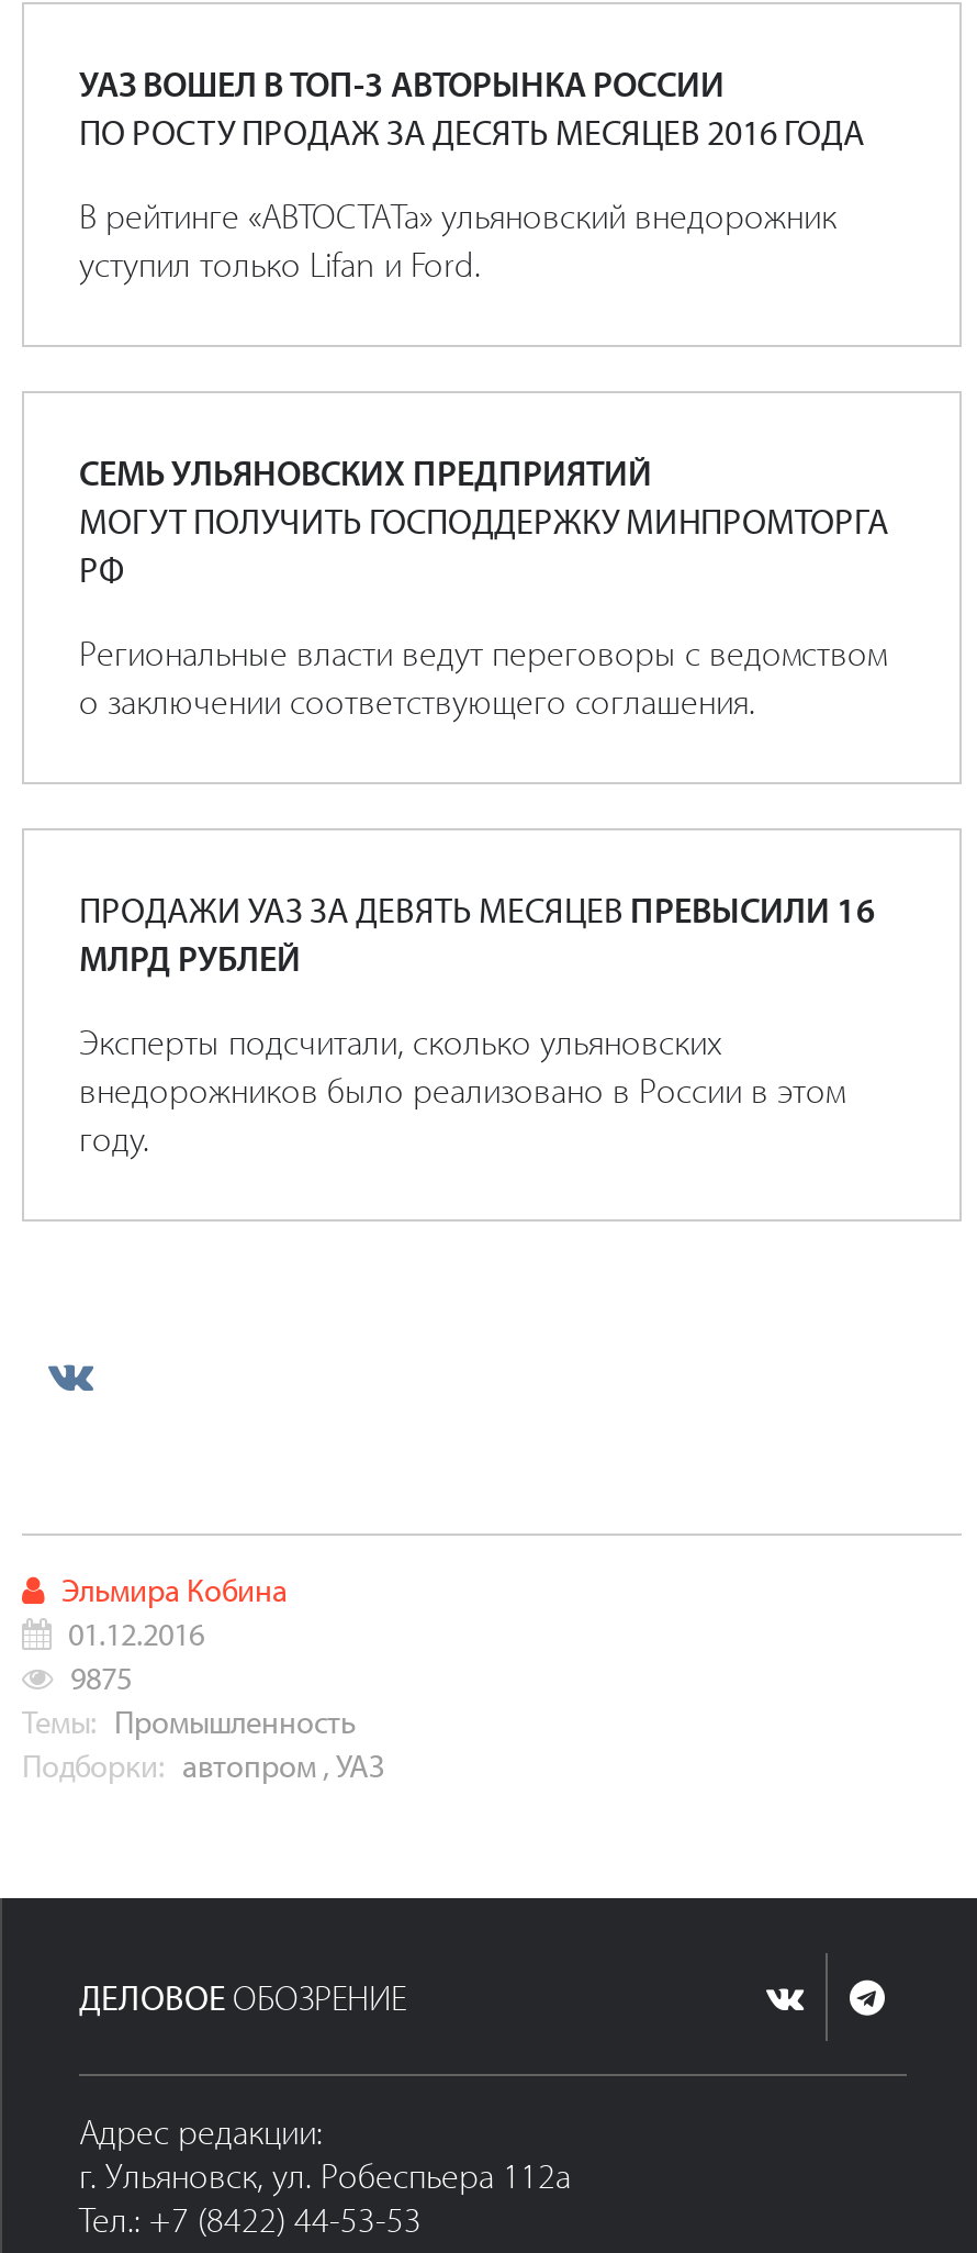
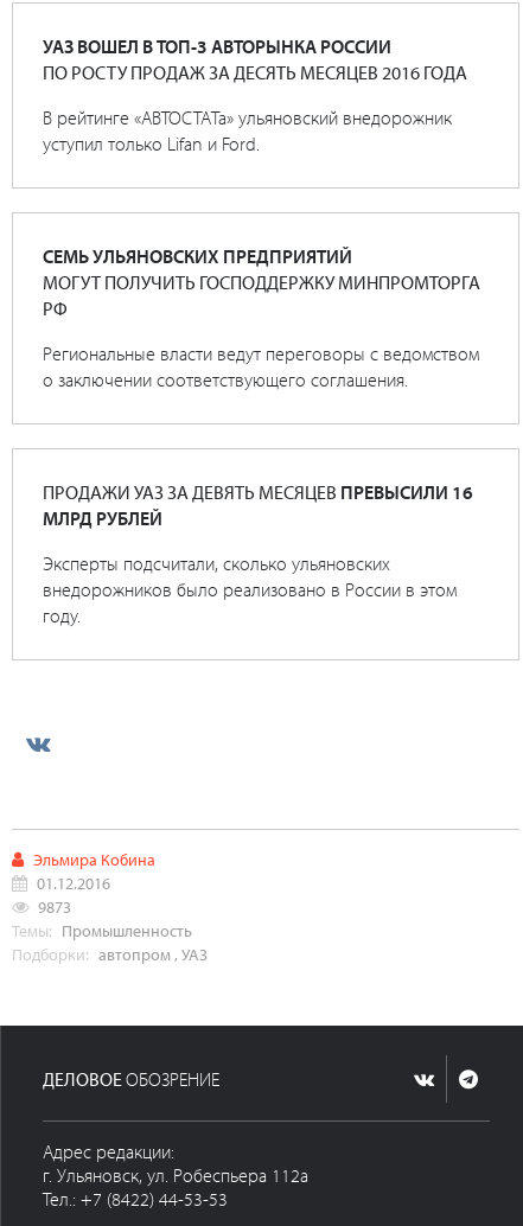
- 9875
+ 9873
